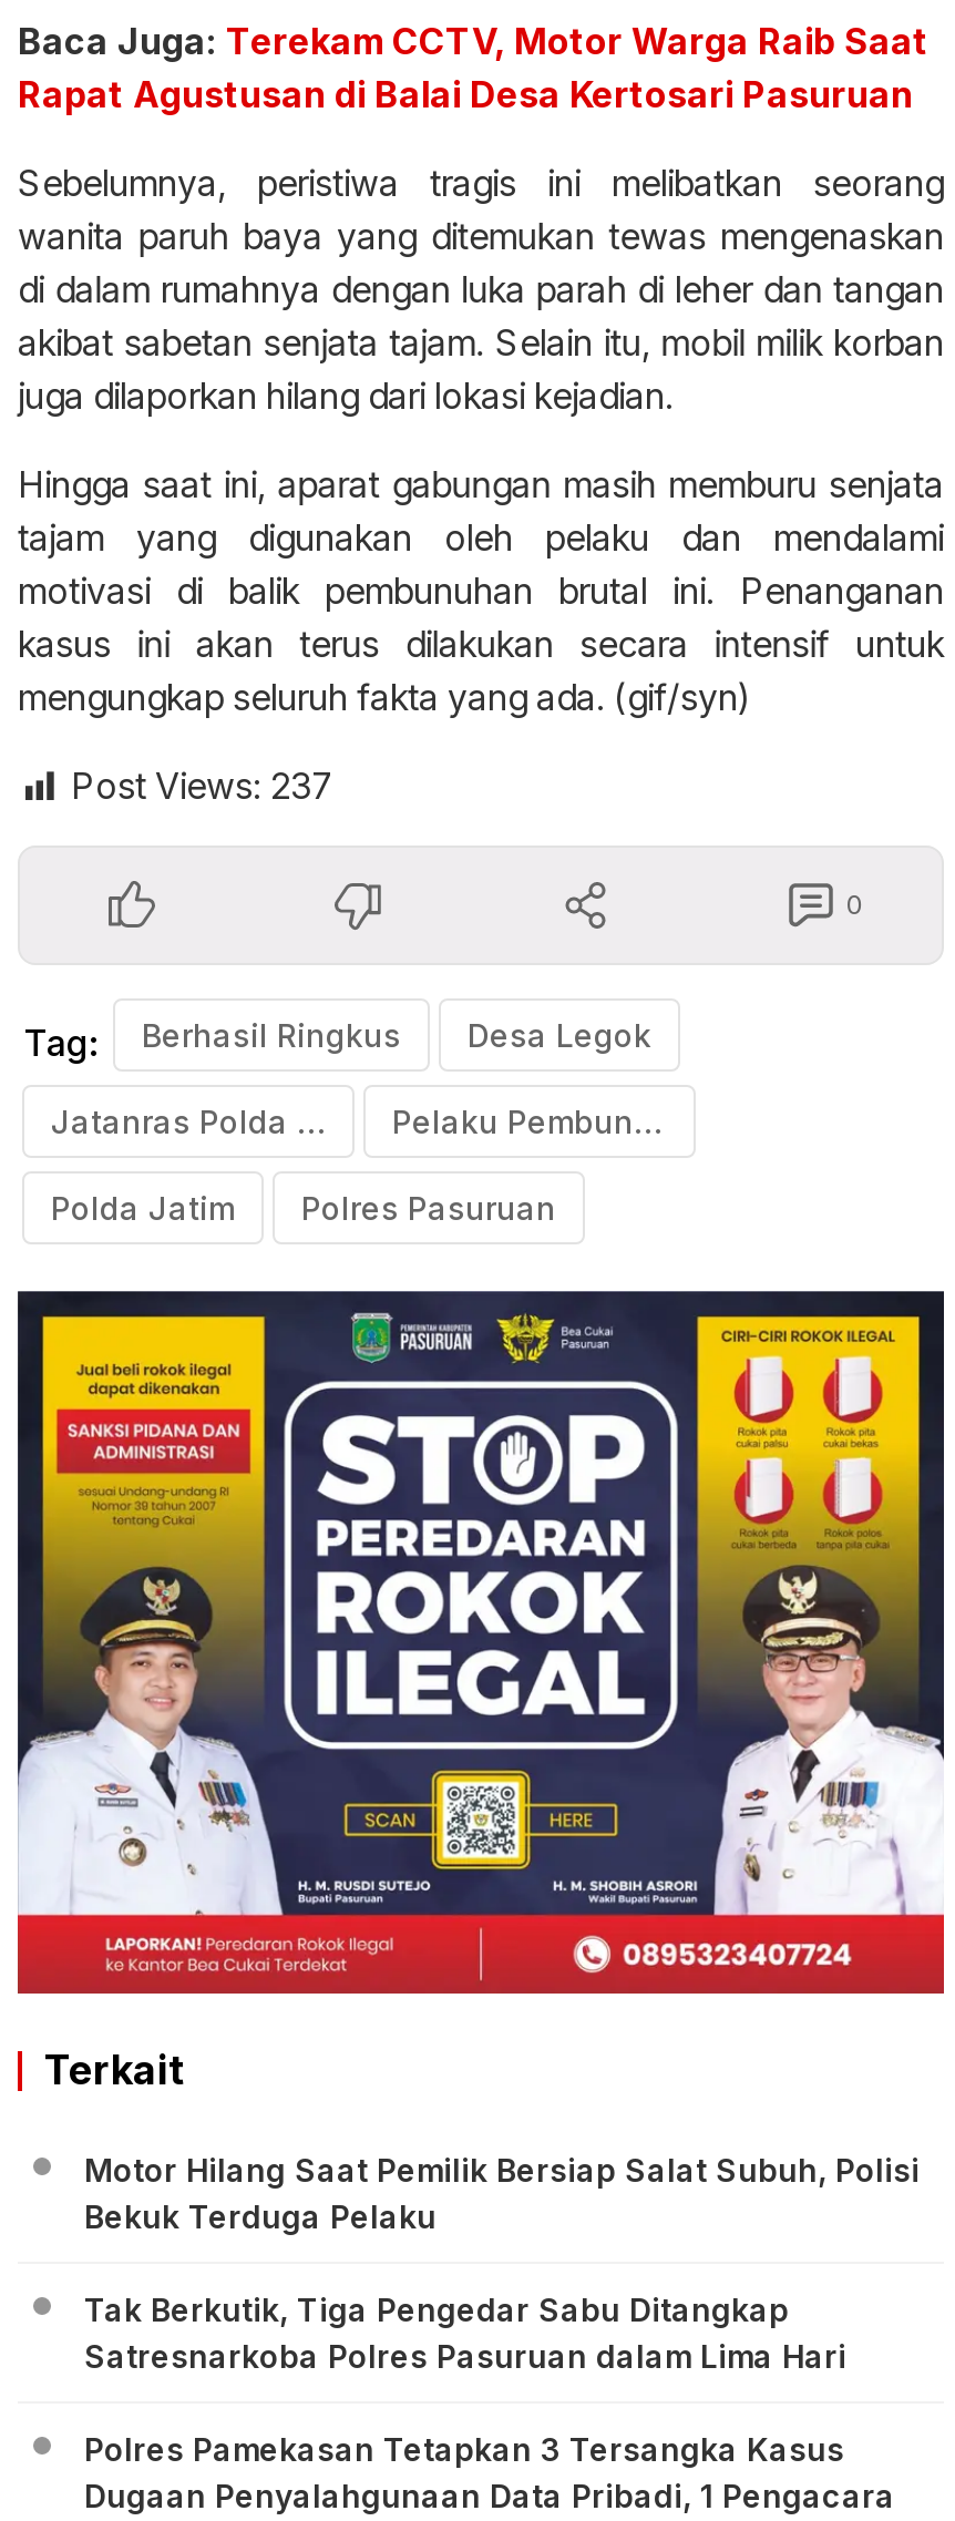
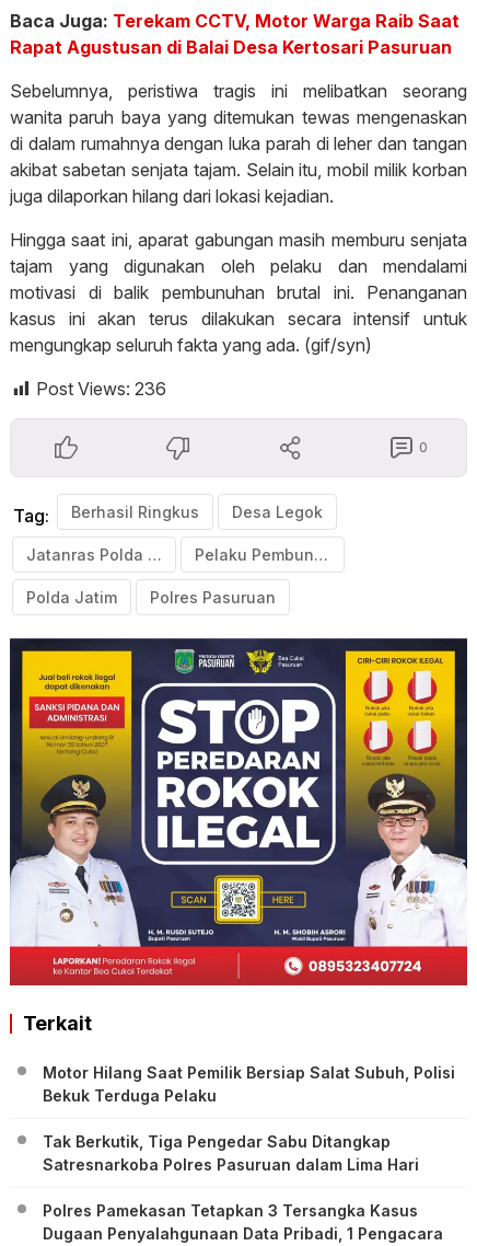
- Post Views: 237
+ Post Views: 236
